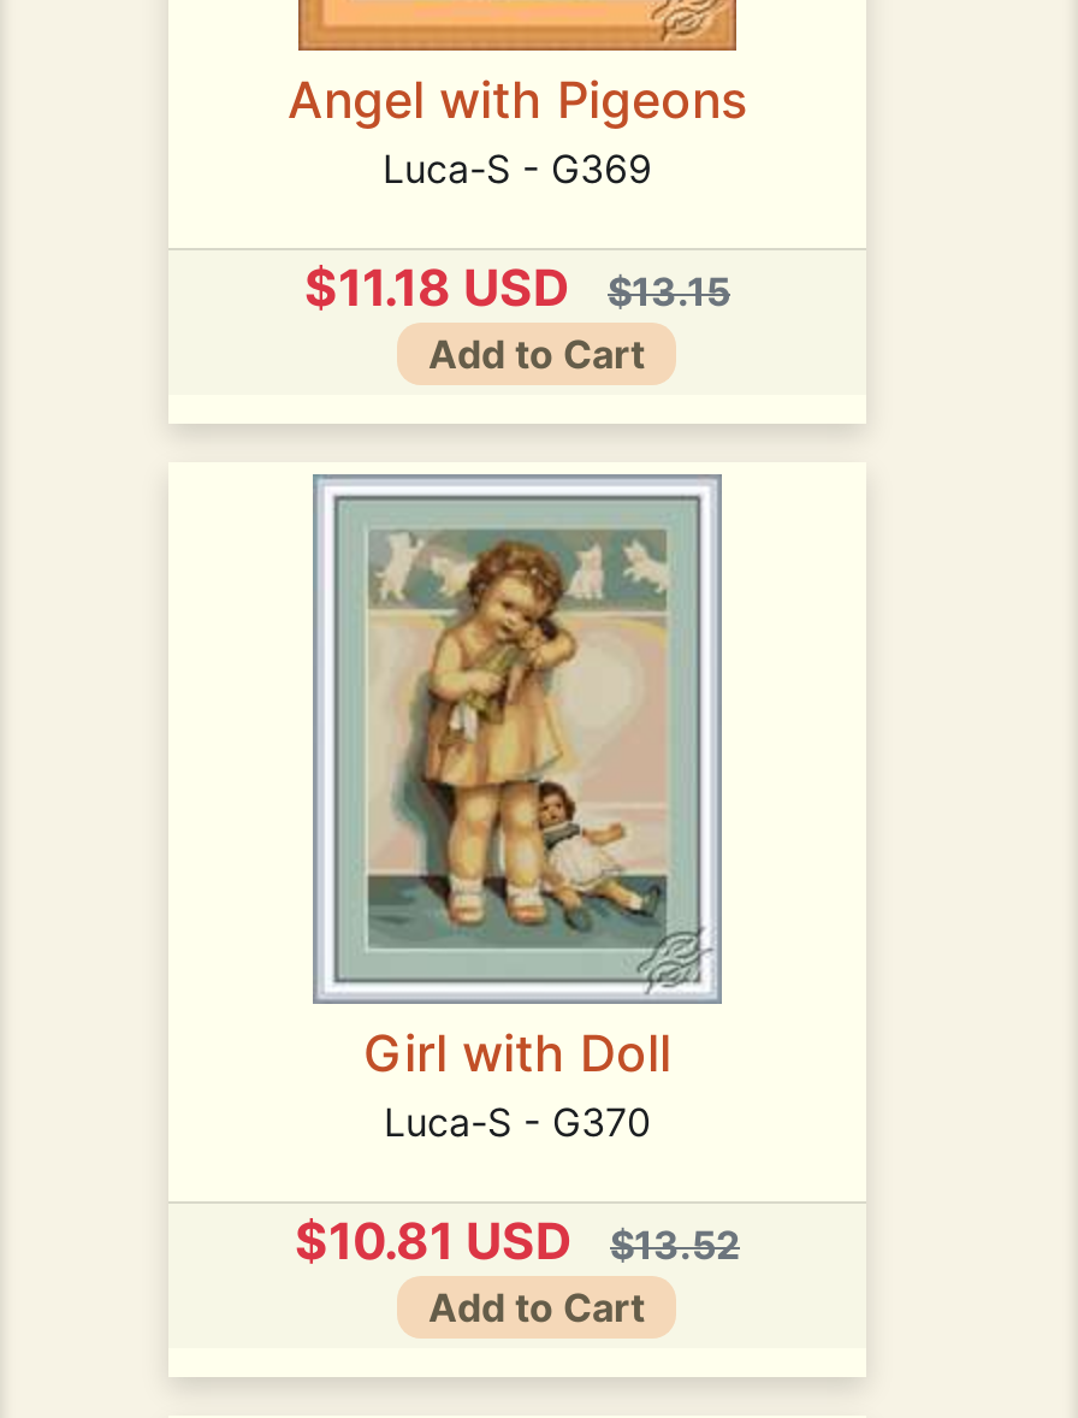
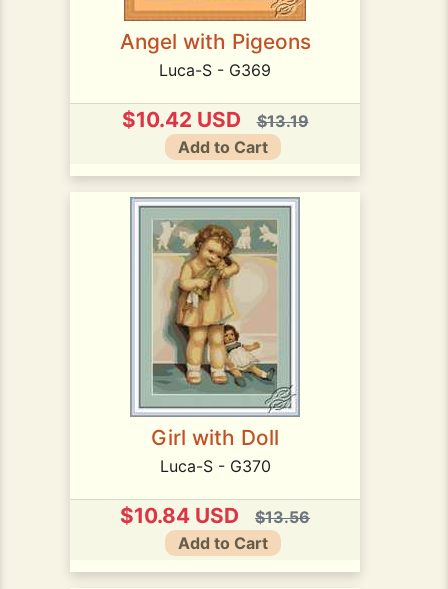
- $11.18 USD
+ $10.42 USD

- $13.15
+ $13.19

- $10.81 USD
+ $10.84 USD

- $13.52
+ $13.56
